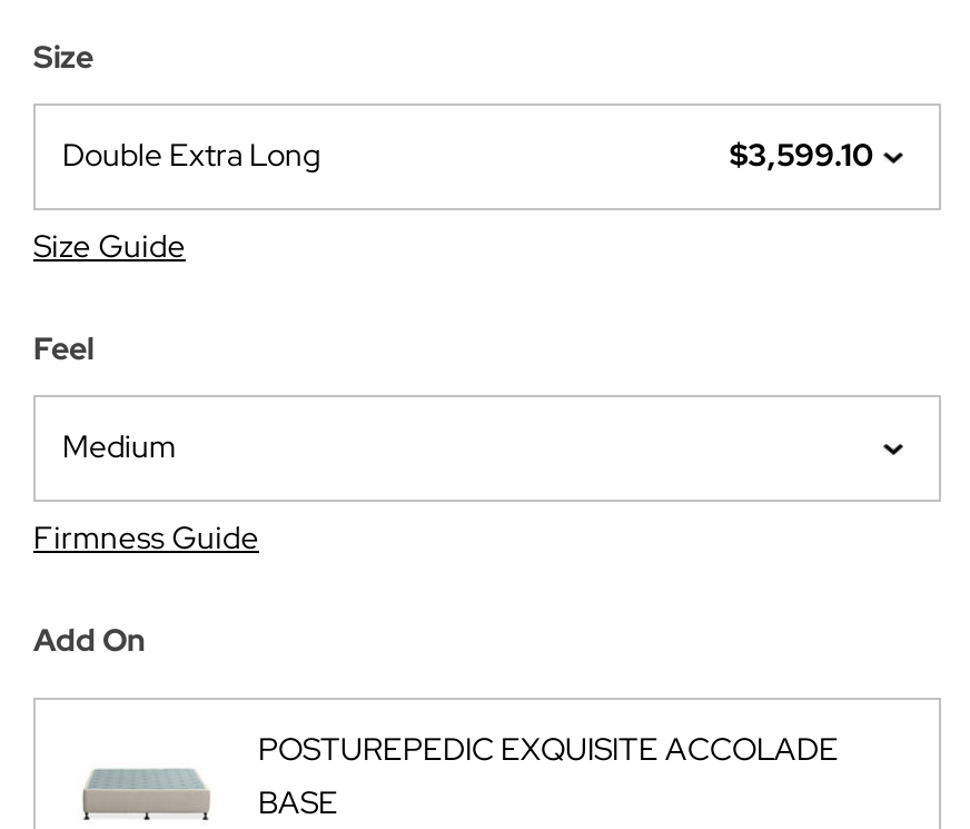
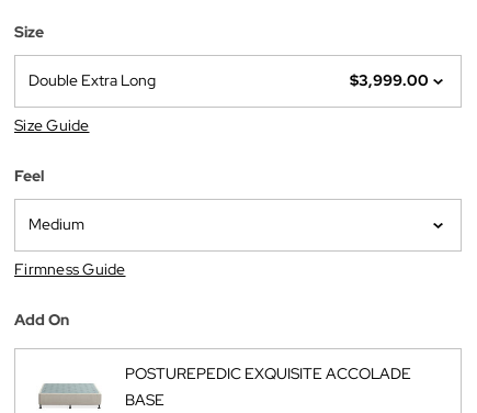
- $3,599.10
+ $3,999.00
